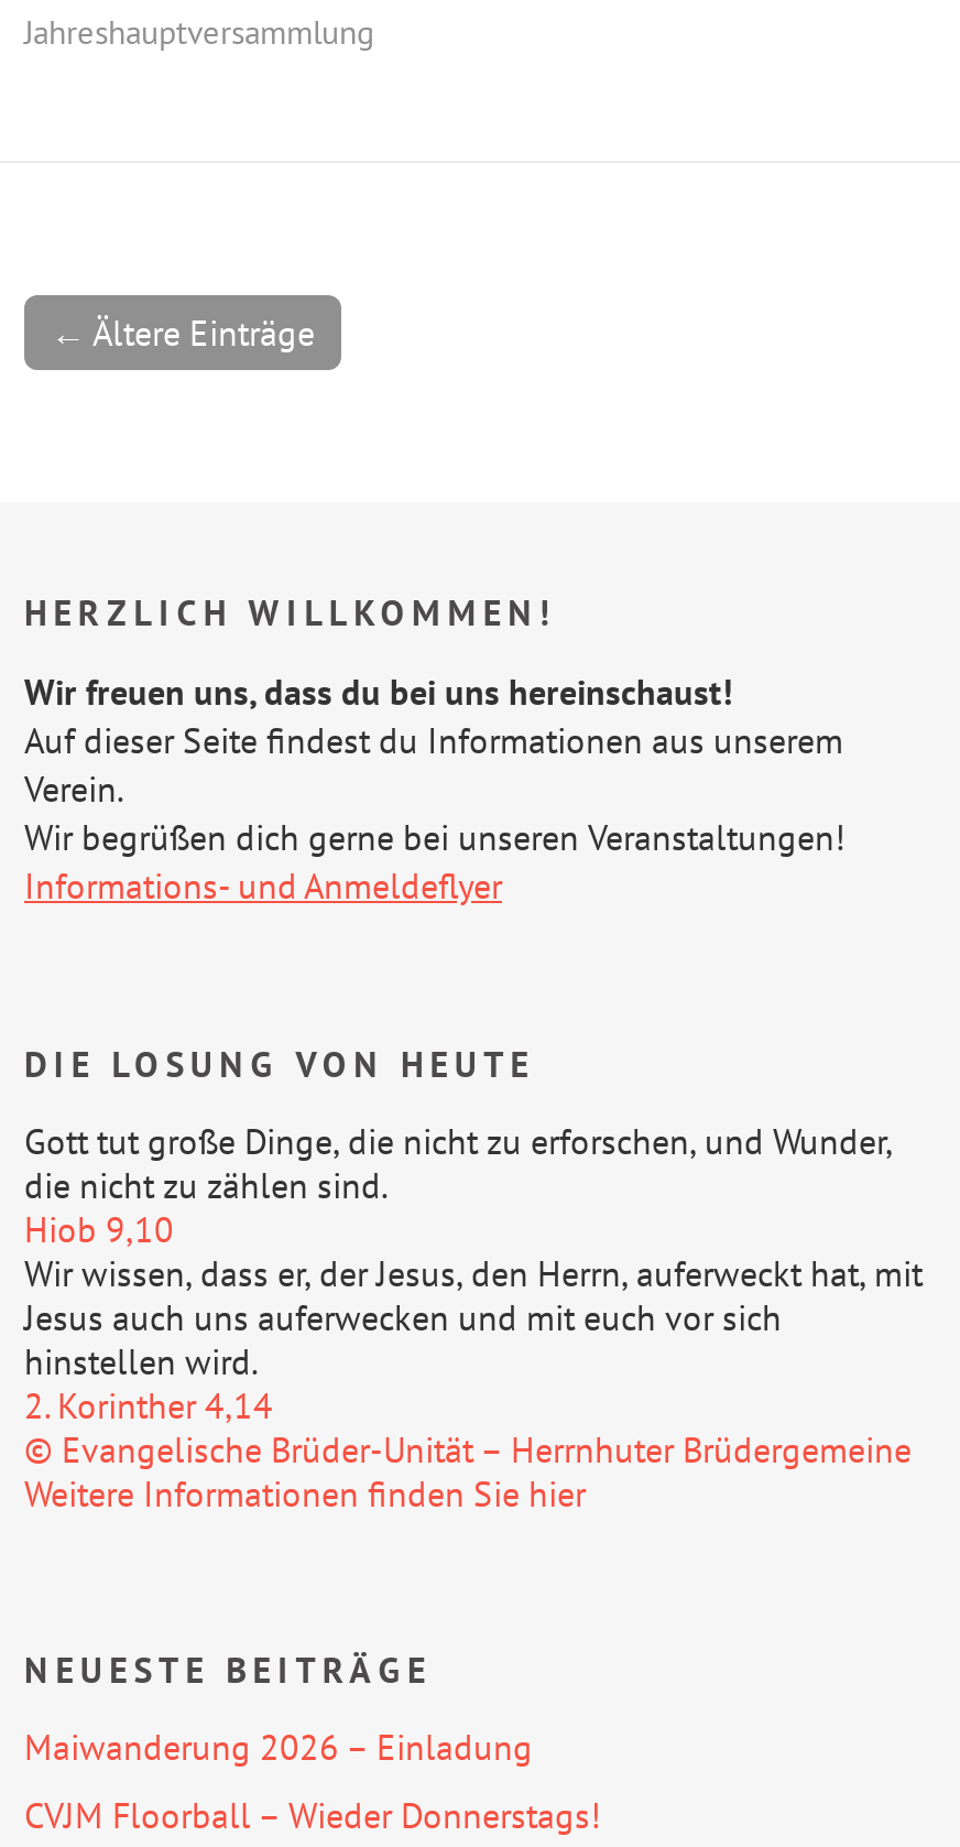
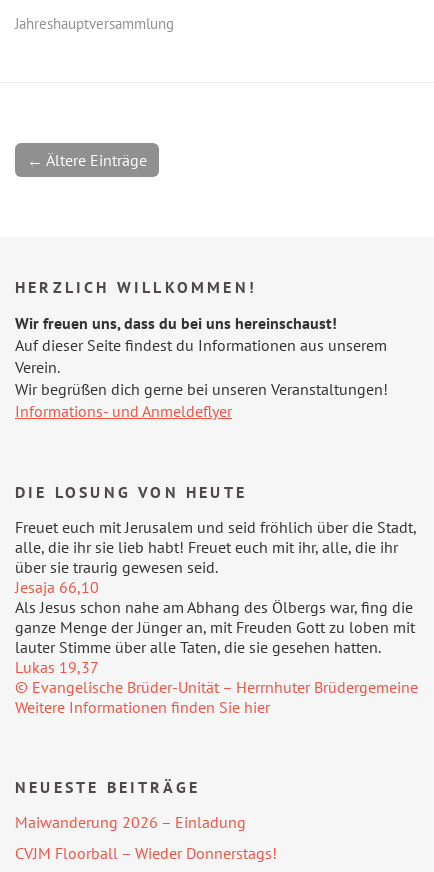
- Gott tut große Dinge, die nicht zu erforschen, und Wunder,
- die nicht zu zählen sind.
- Hiob 9,10
- Wir wissen, dass er, der Jesus, den Herrn, auferweckt hat, mit
- Jesus auch uns auferwecken und mit euch vor sich
- hinstellen wird.
- 2. Korinther 4,14
+ Freuet euch mit Jerusalem und seid fröhlich über die Stadt,
+ alle, die ihr sie lieb habt! Freuet euch mit ihr, alle, die ihr
+ über sie traurig gewesen seid.
+ Jesaja 66,10
+ Als Jesus schon nahe am Abhang des Ölbergs war, fing die
+ ganze Menge der Jünger an, mit Freuden Gott zu loben mit
+ lauter Stimme über alle Taten, die sie gesehen hatten.
+ Lukas 19,37
